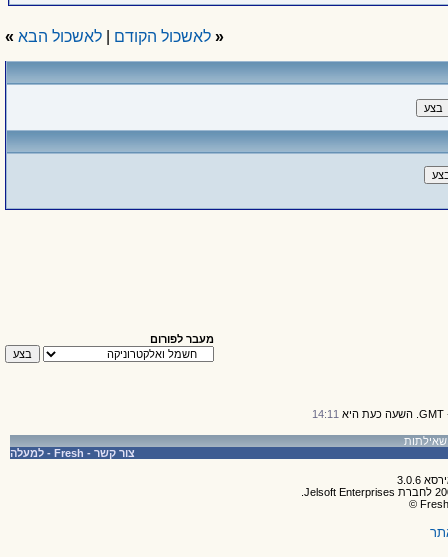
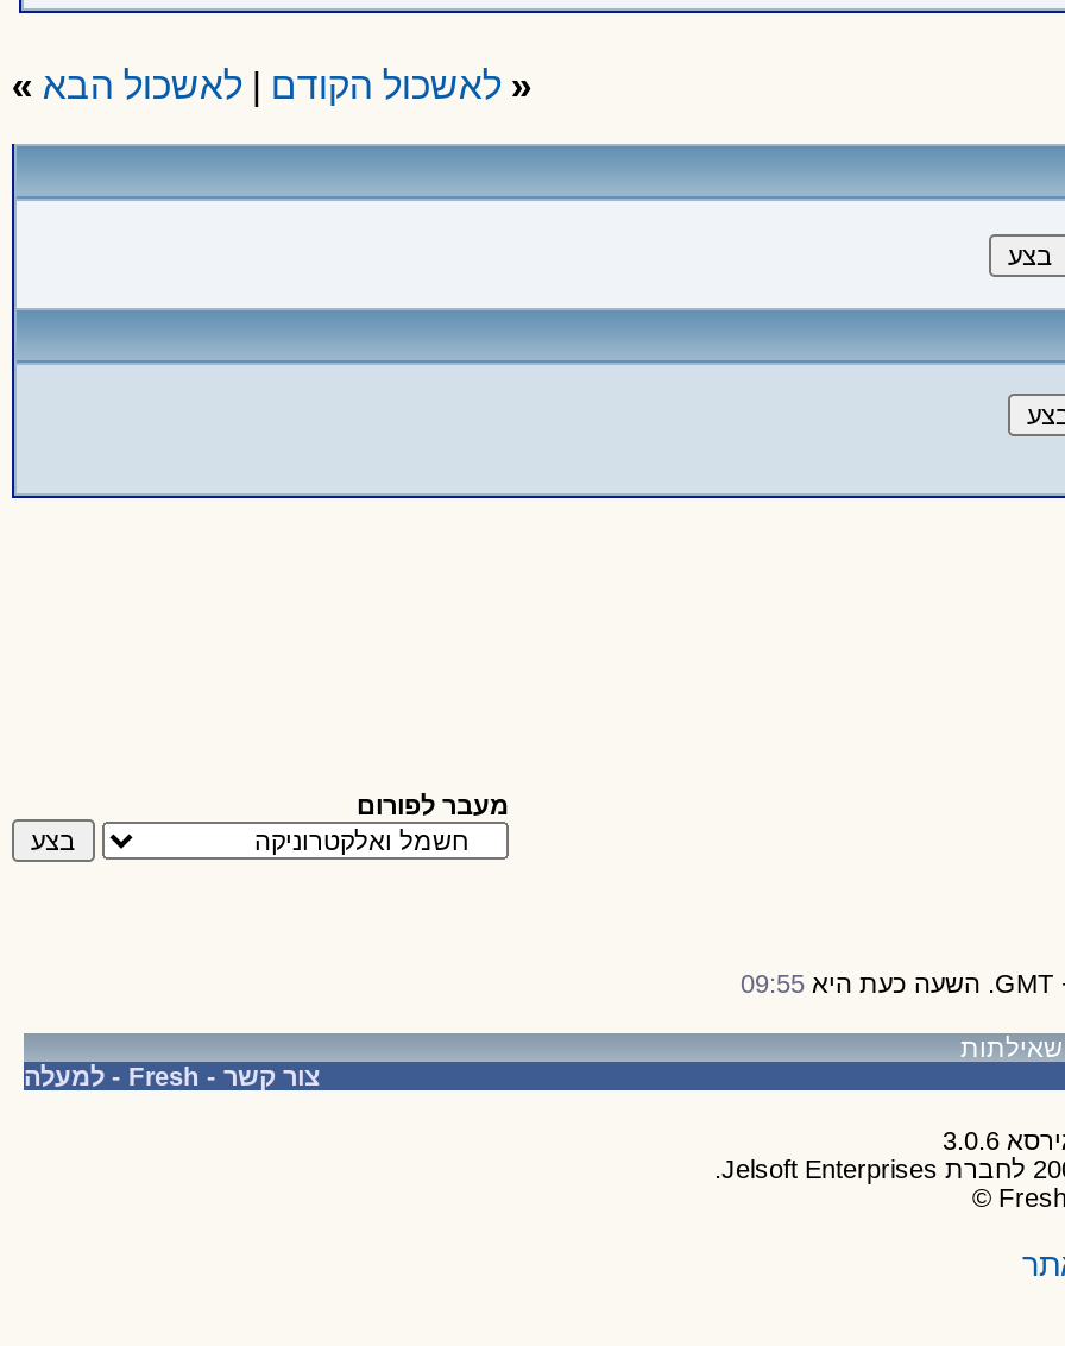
- 14:11
+ 09:55
